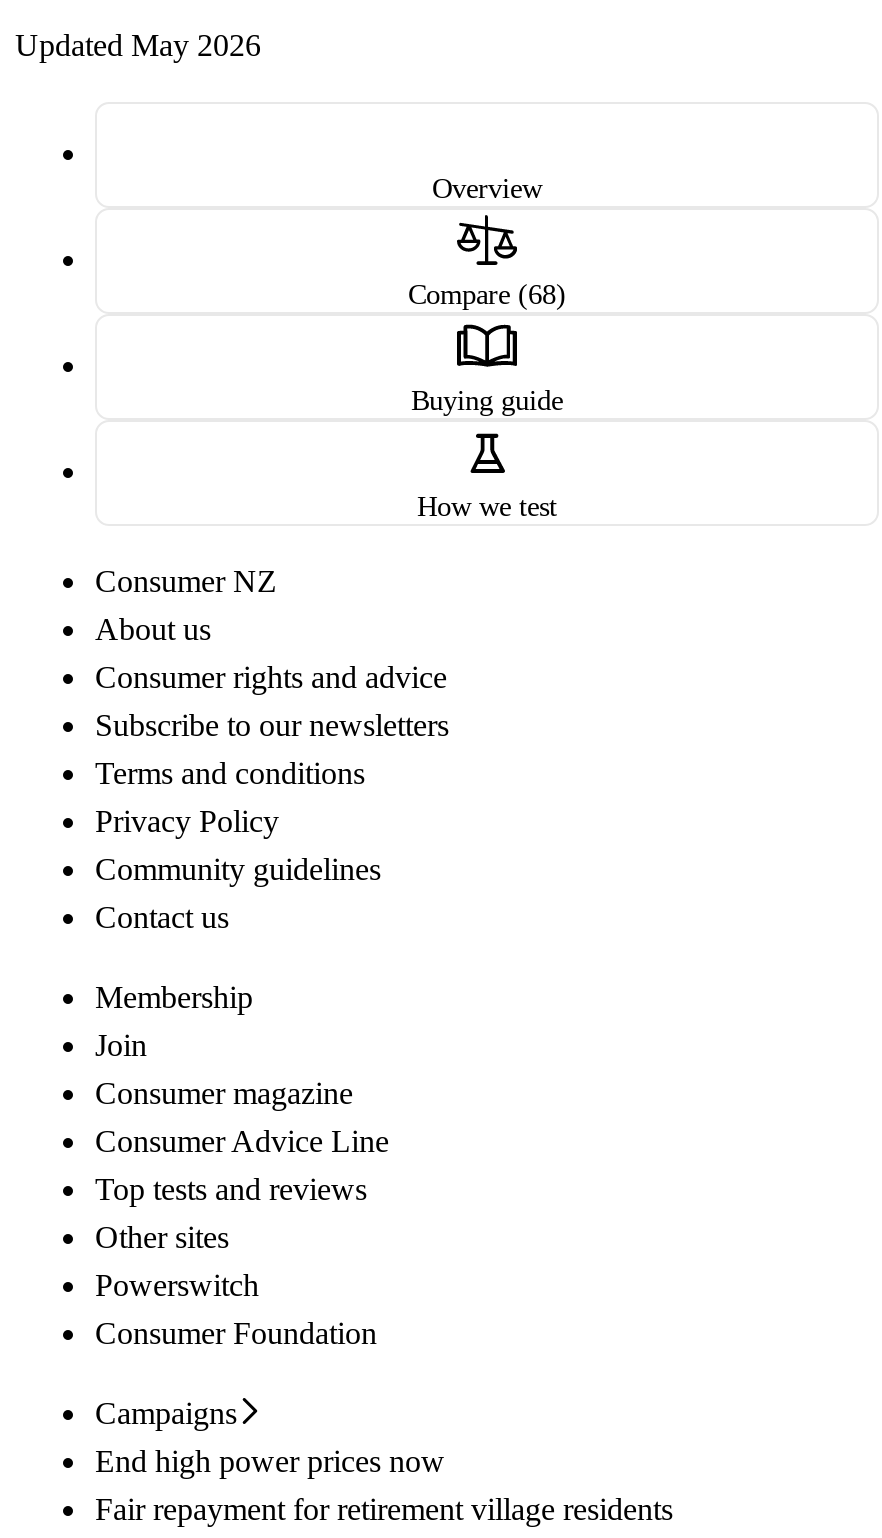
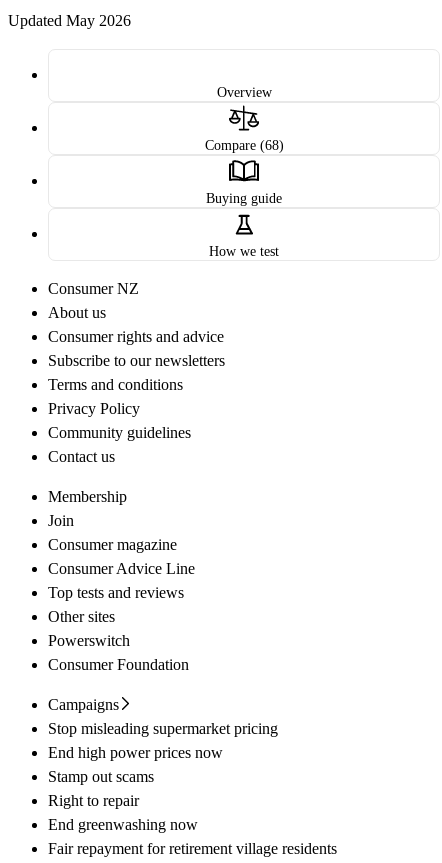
+ Stop misleading supermarket pricing

+ Stamp out scams
+ Right to repair
+ End greenwashing now
